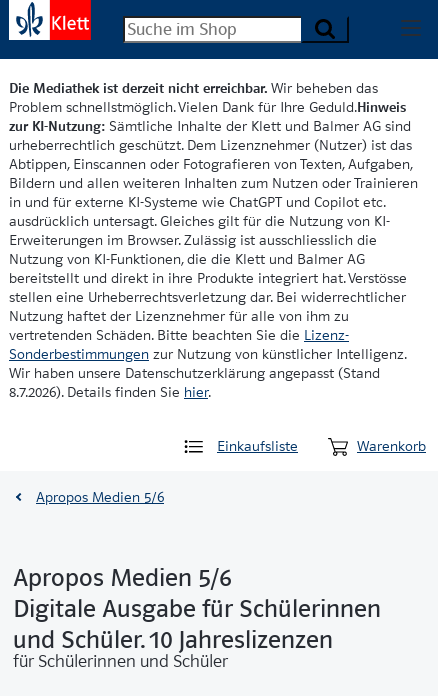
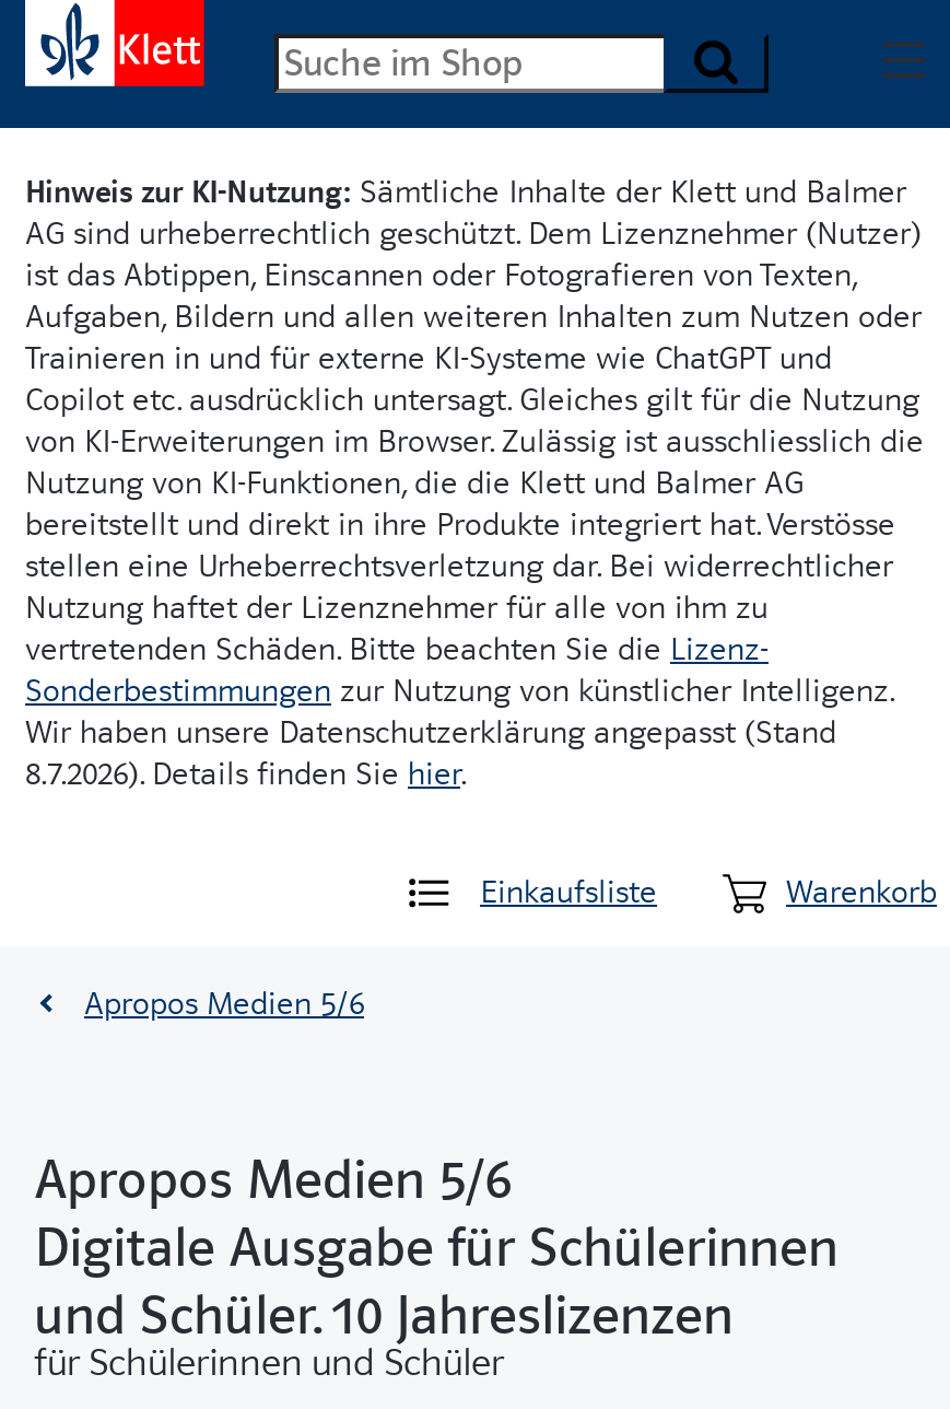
- Die Mediathek ist derzeit nicht erreichbar. Wir beheben das
- Problem schnellstmöglich. Vielen Dank für Ihre Geduld.Hinweis
- zur KI-Nutzung: Sämtliche Inhalte der Klett und Balmer AG sind
- urheberrechtlich geschützt. Dem Lizenznehmer (Nutzer) ist das
- Abtippen, Einscannen oder Fotografieren von Texten, Aufgaben,
- Bildern und allen weiteren Inhalten zum Nutzen oder Trainieren
- in und für externe KI-Systeme wie ChatGPT und Copilot etc.
- ausdrücklich untersagt. Gleiches gilt für die Nutzung von KI-
- Erweiterungen im Browser. Zulässig ist ausschliesslich die
+ Hinweis zur KI-Nutzung: Sämtliche Inhalte der Klett und Balmer
+ AG sind urheberrechtlich geschützt. Dem Lizenznehmer (Nutzer)
+ ist das Abtippen, Einscannen oder Fotografieren von Texten,
+ Aufgaben, Bildern und allen weiteren Inhalten zum Nutzen oder
+ Trainieren in und für externe KI-Systeme wie ChatGPT und
+ Copilot etc. ausdrücklich untersagt. Gleiches gilt für die Nutzung
+ von KI-Erweiterungen im Browser. Zulässig ist ausschliesslich die
